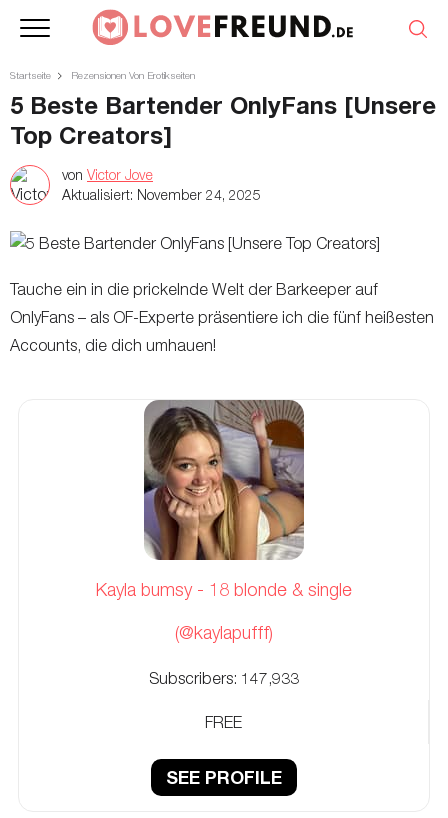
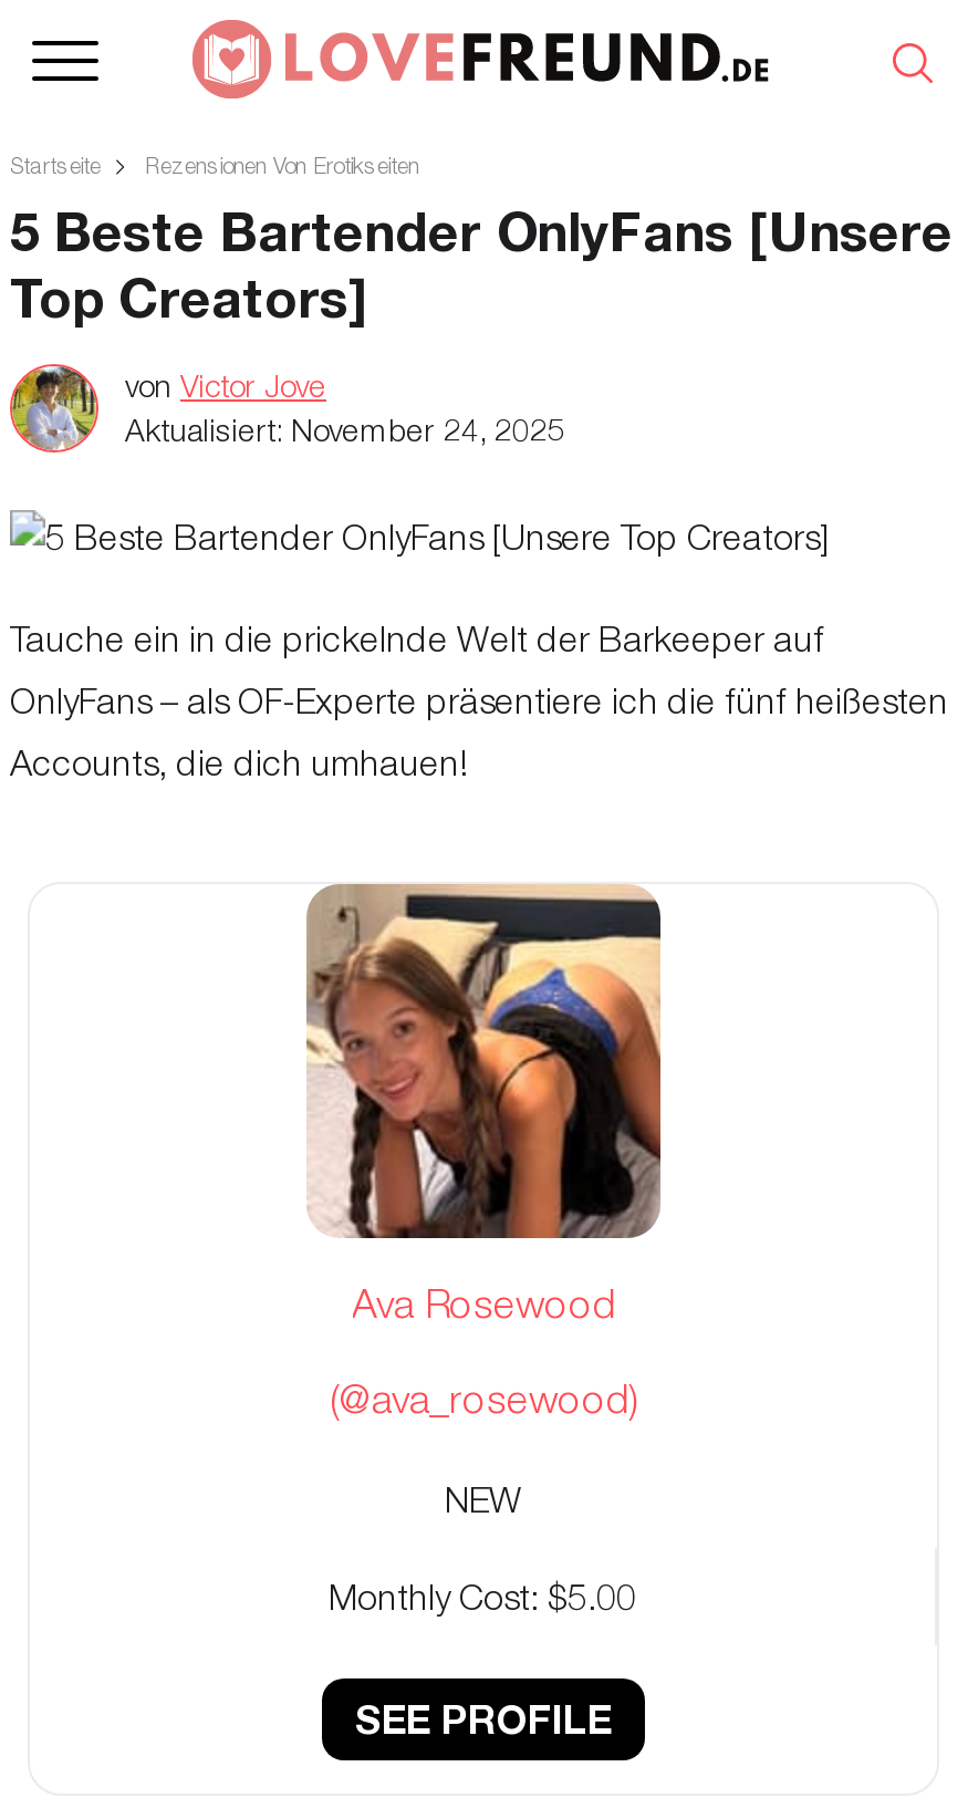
- [image]
+ [image]

- [image]
- Kayla bumsy - 18 blonde & single
+ [image]
+ Ava Rosewood

- (@kaylapufff)
+ (@ava_rosewood)

- Subscribers: 147,933
+ NEW

- FREE
+ Monthly Cost: $5.00
